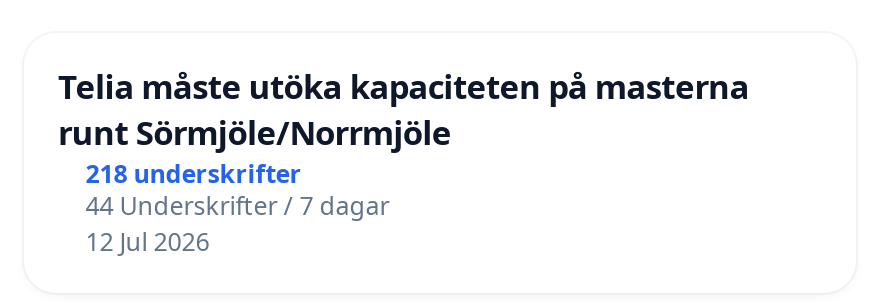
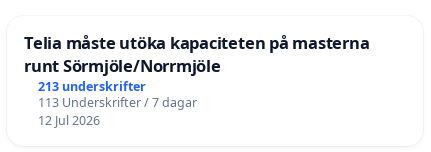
- 218 underskrifter
+ 213 underskrifter

- 44 Underskrifter / 7 dagar
+ 113 Underskrifter / 7 dagar
